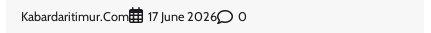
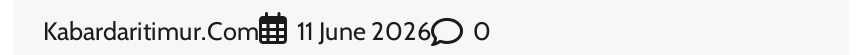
- 17 June 2026
+ 11 June 2026
